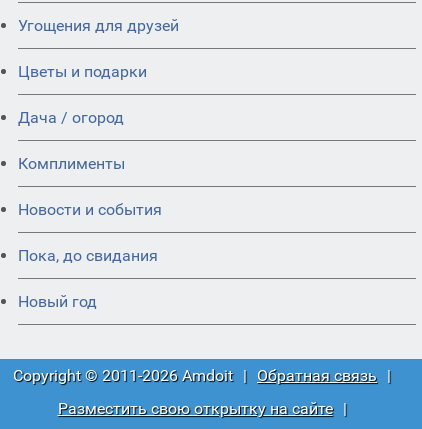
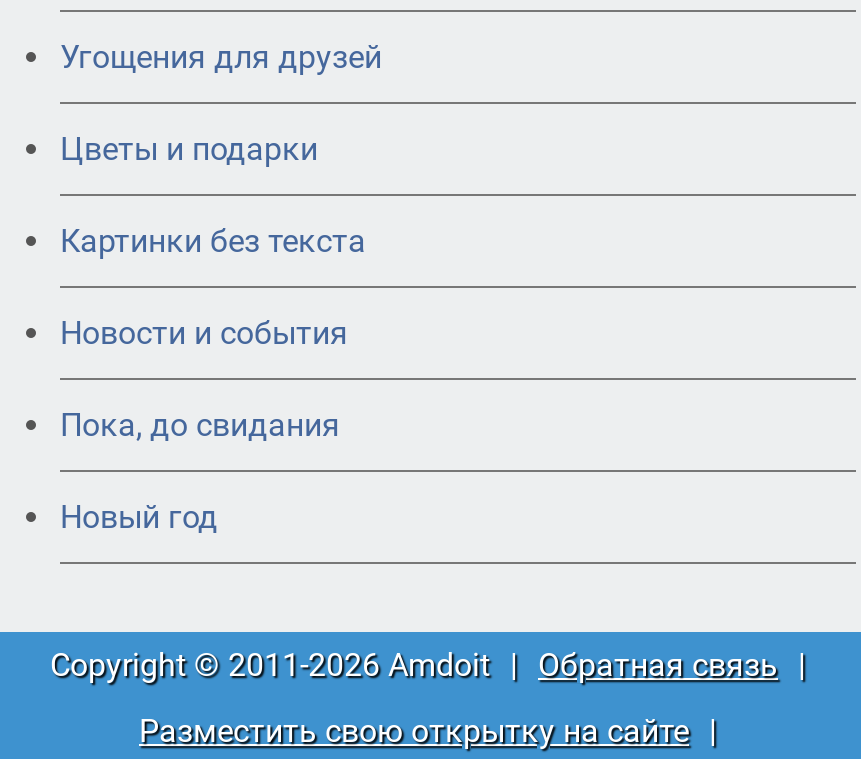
- Дача / огород
- Комплименты
+ Картинки без текста
